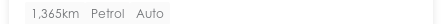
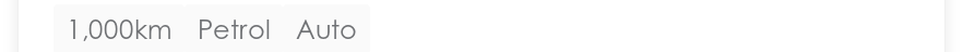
- 1,365km Petrol Auto
+ 1,000km Petrol Auto
